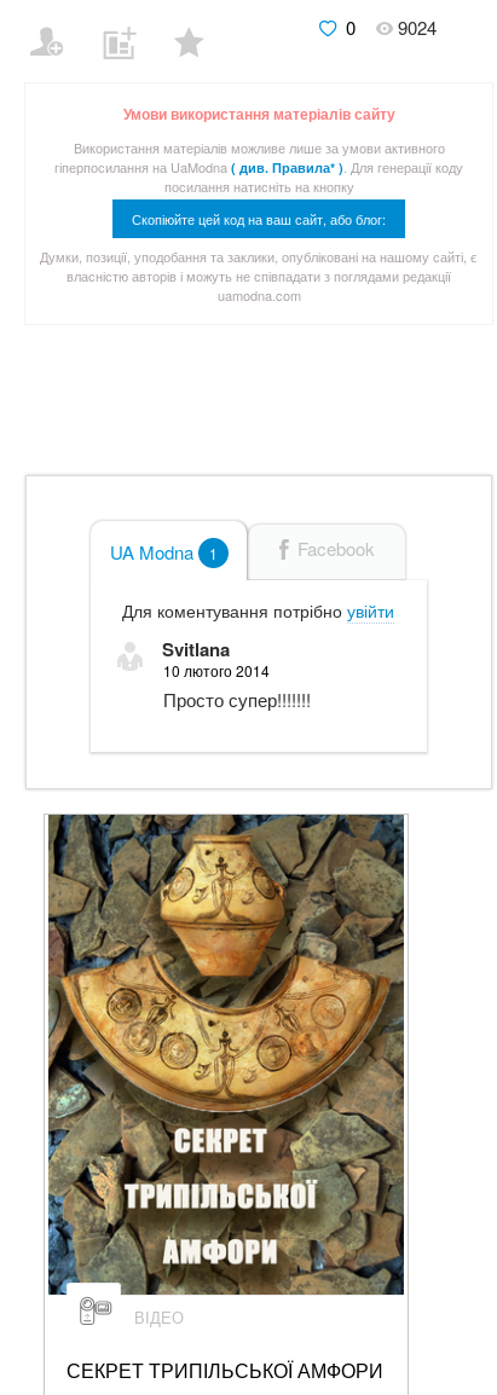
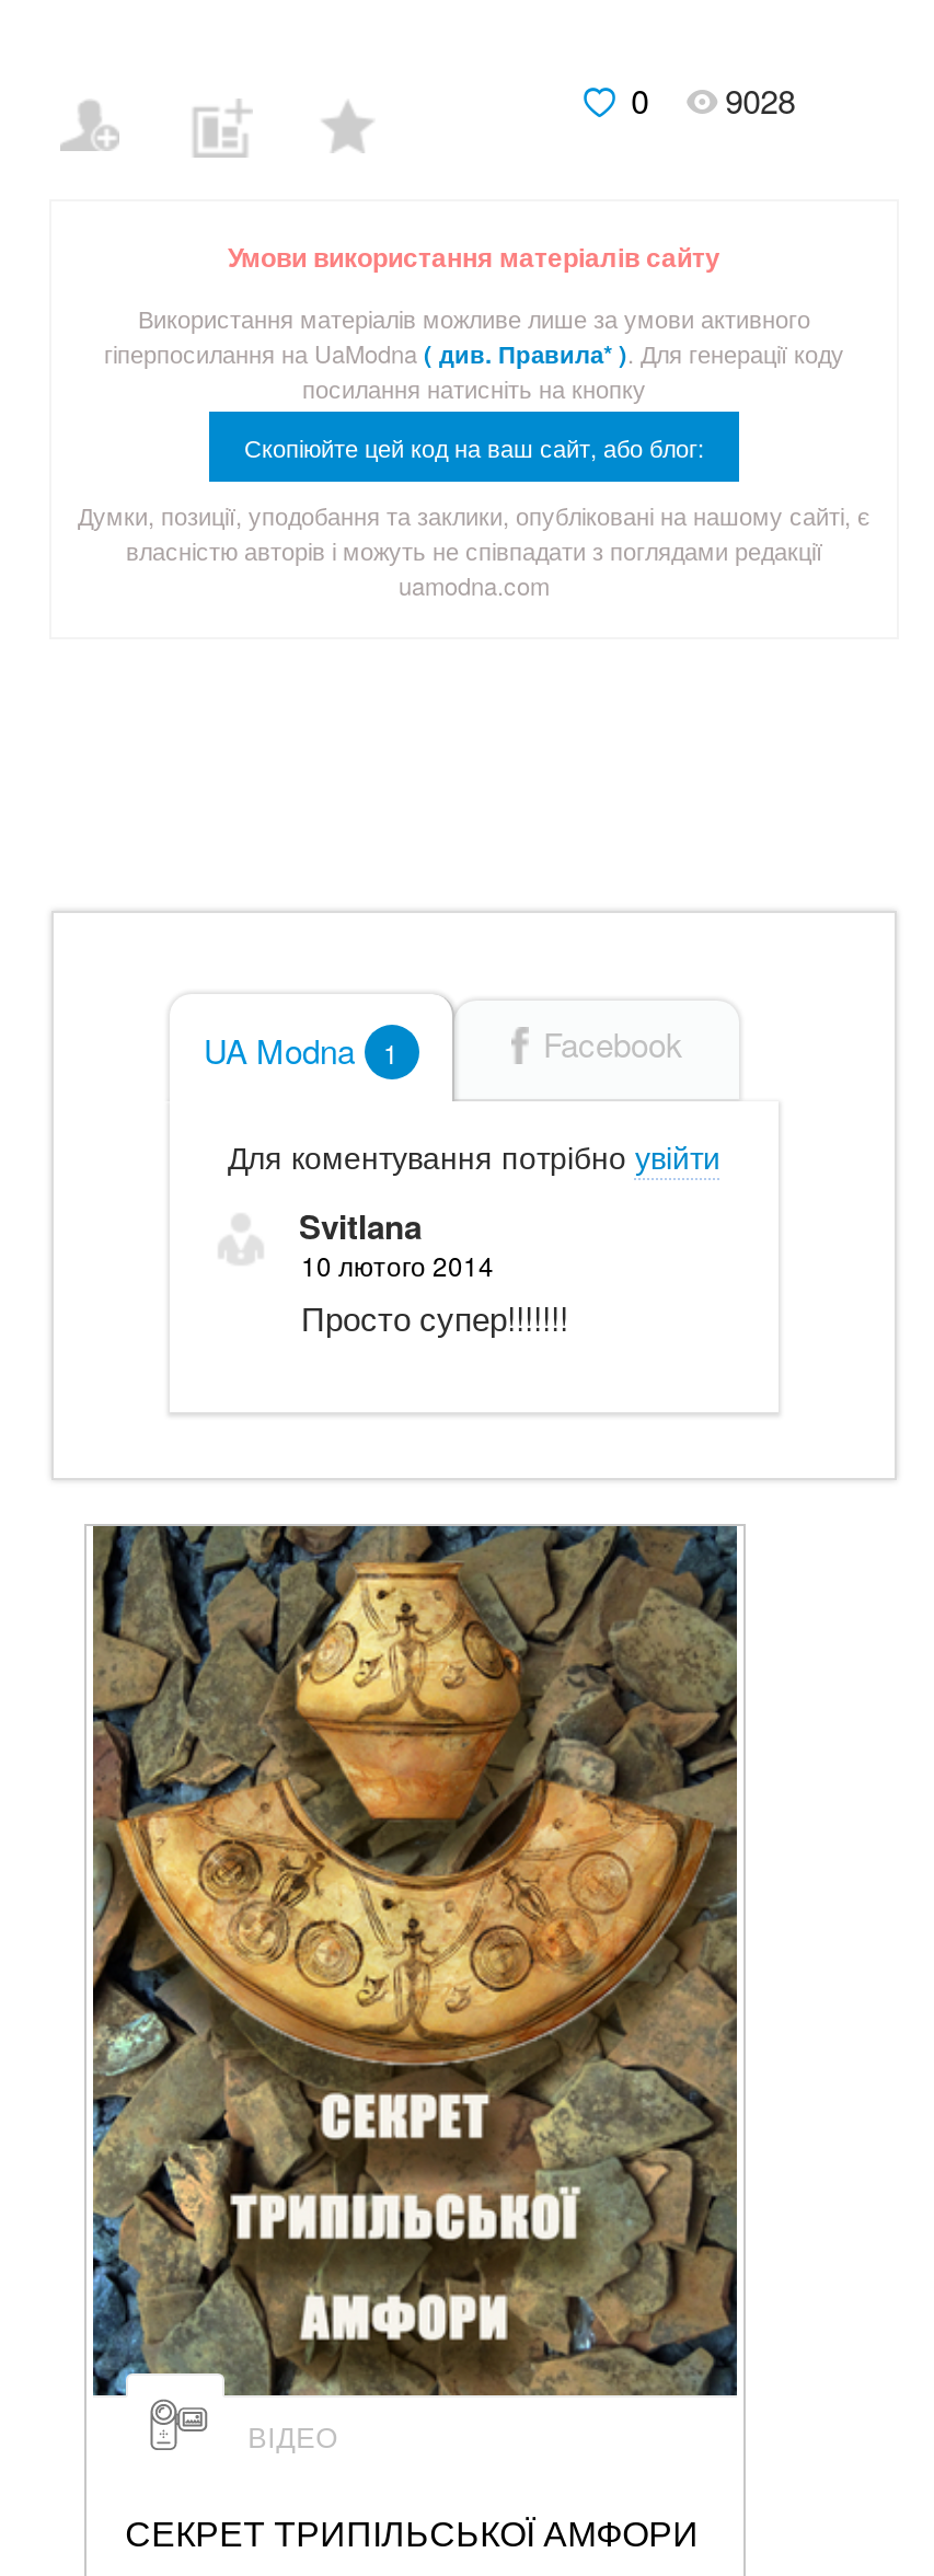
- 0 9024
+ 0 9028
